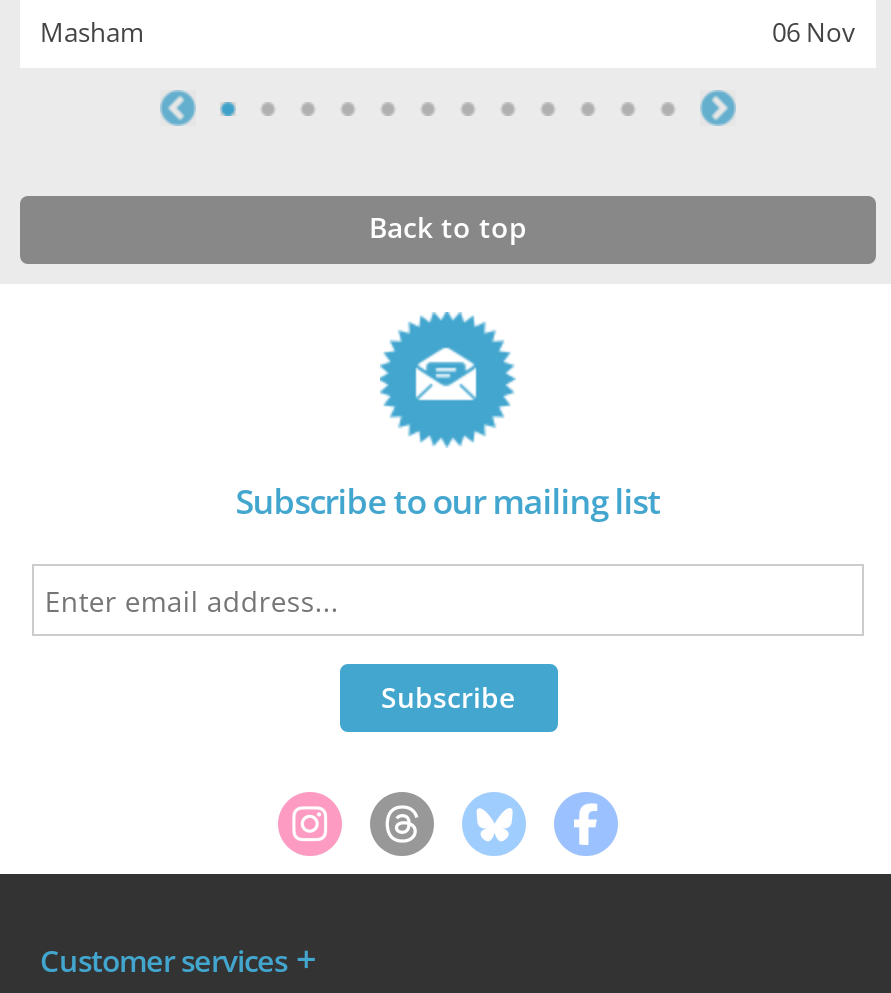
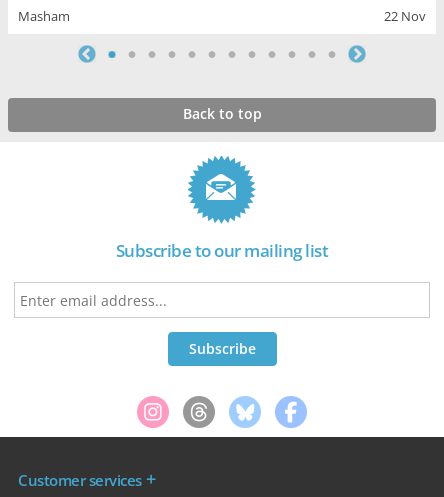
- 06 Nov
+ 22 Nov
